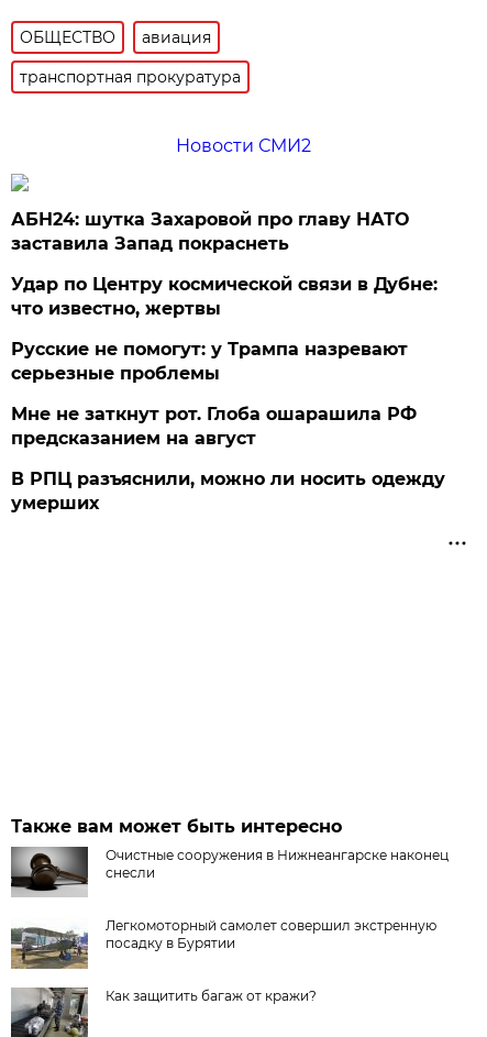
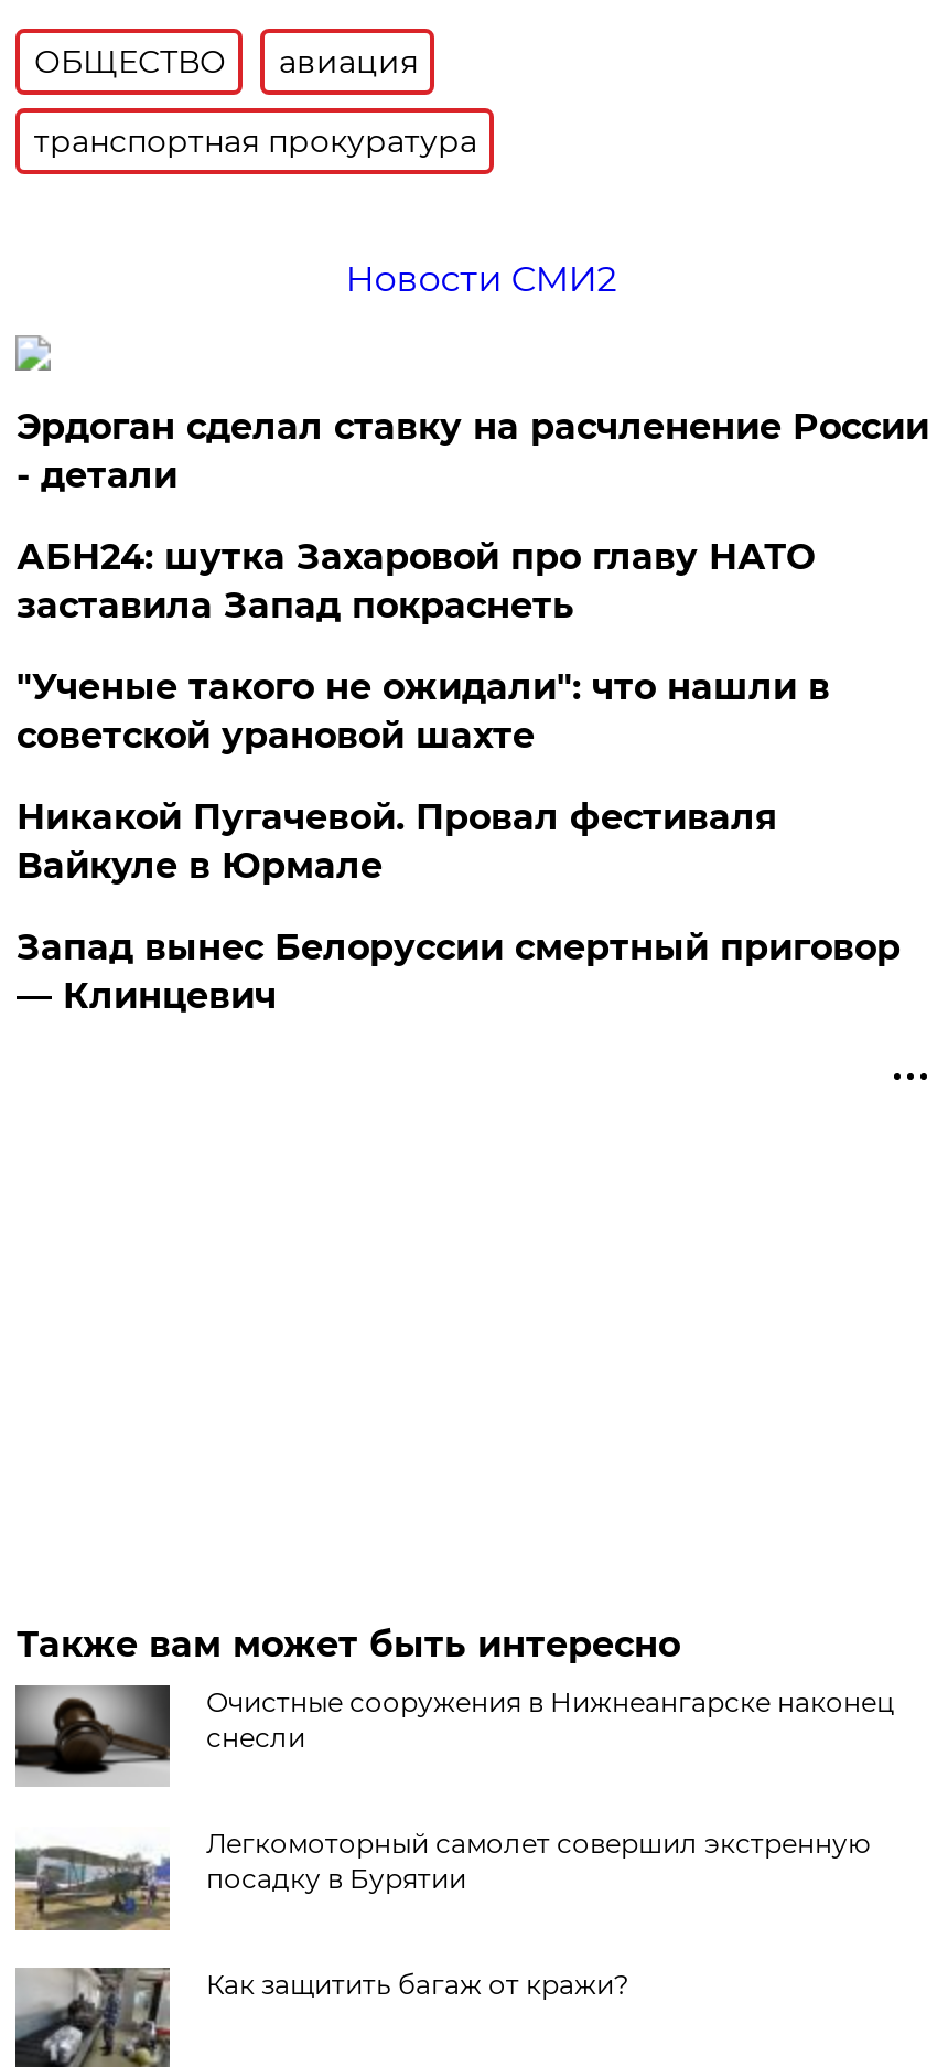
+ Эрдоган сделал ставку на расчленение России
+ - детали

moved down: АБН24: шутка Захаровой про главу НАТО | заставила Запад покраснеть

- Удар по Центру космической связи в Дубне:
- что известно, жертвы
- Русские не помогут: у Трампа назревают
- серьезные проблемы
- Мне не заткнут рот. Глоба ошарашила РФ
- предсказанием на август
- В РПЦ разъяснили, можно ли носить одежду
- умерших
+ "Ученые такого не ожидали": что нашли в
+ советской урановой шахте
+ Никакой Пугачевой. Провал фестиваля
+ Вайкуле в Юрмале
+ Запад вынес Белоруссии смертный приговор
+ — Клинцевич
